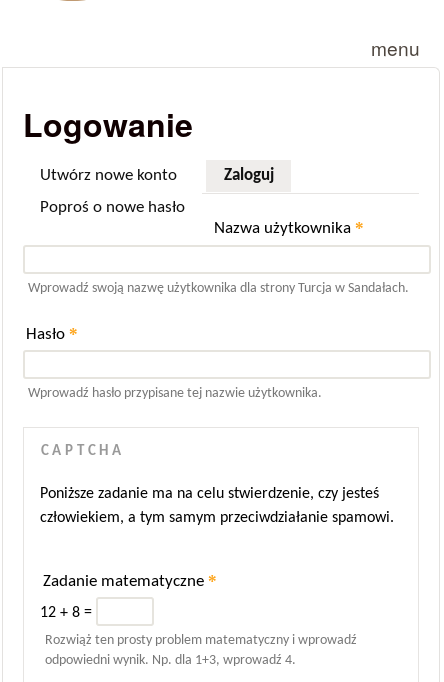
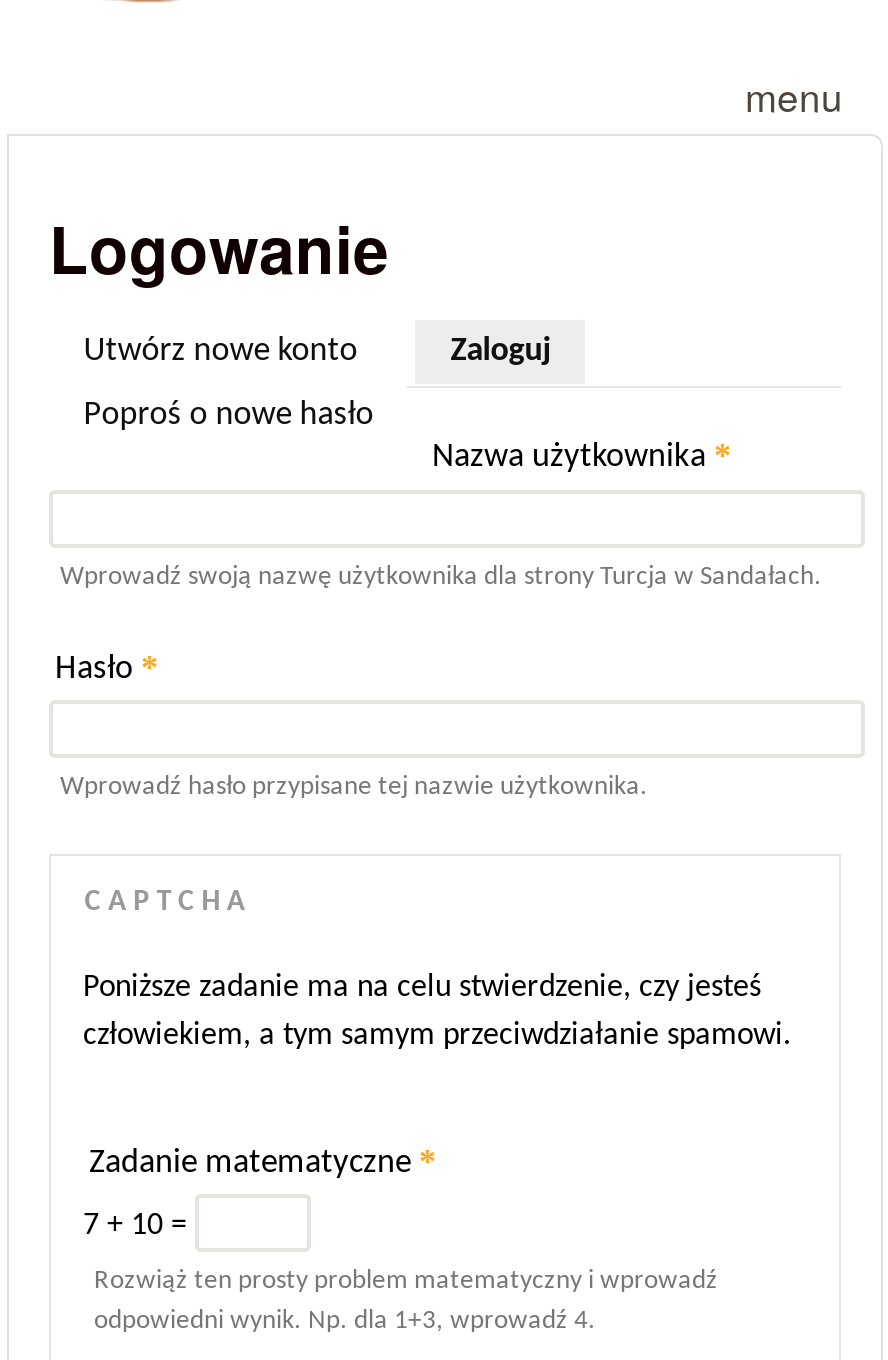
- 12 + 8 =
+ 7 + 10 =
